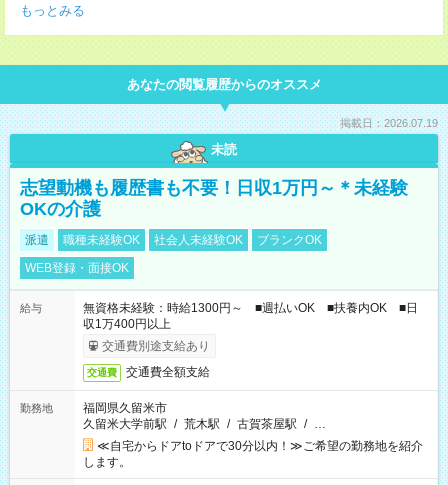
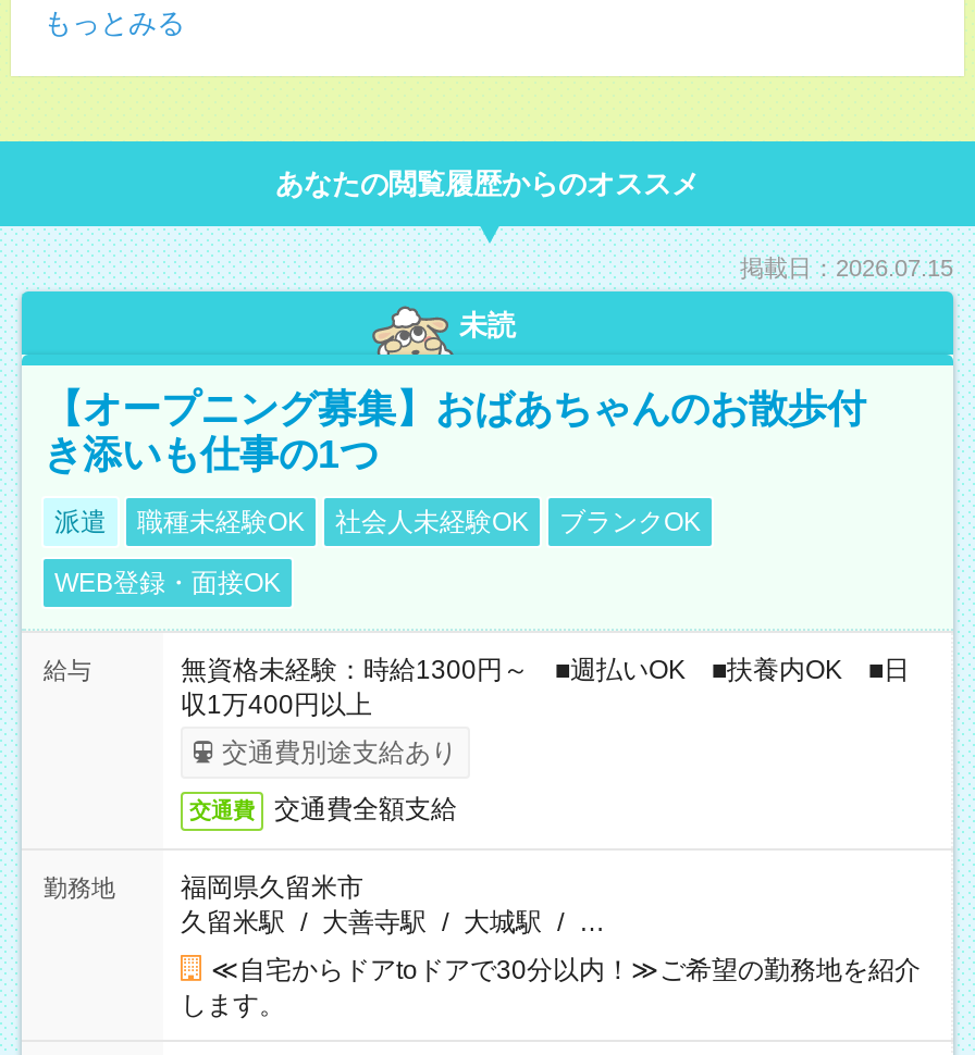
- 掲載日：2026.07.19
+ 掲載日：2026.07.15

- 志望動機も履歴書も不要！日収1万円～＊未経験
- OKの介護
+ 【オープニング募集】おばあちゃんのお散歩付
+ き添いも仕事の1つ

- 久留米大学前駅 / 荒木駅 / 古賀茶屋駅 / …
+ 久留米駅 / 大善寺駅 / 大城駅 / …
